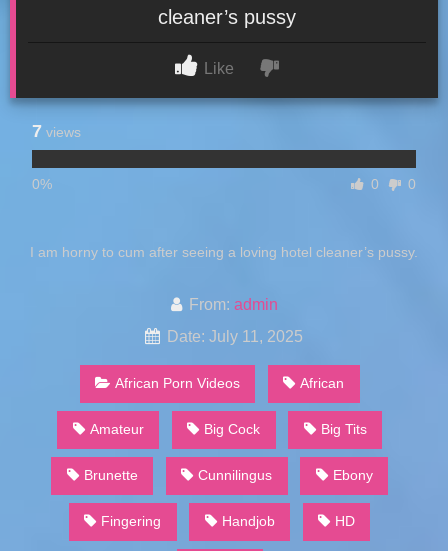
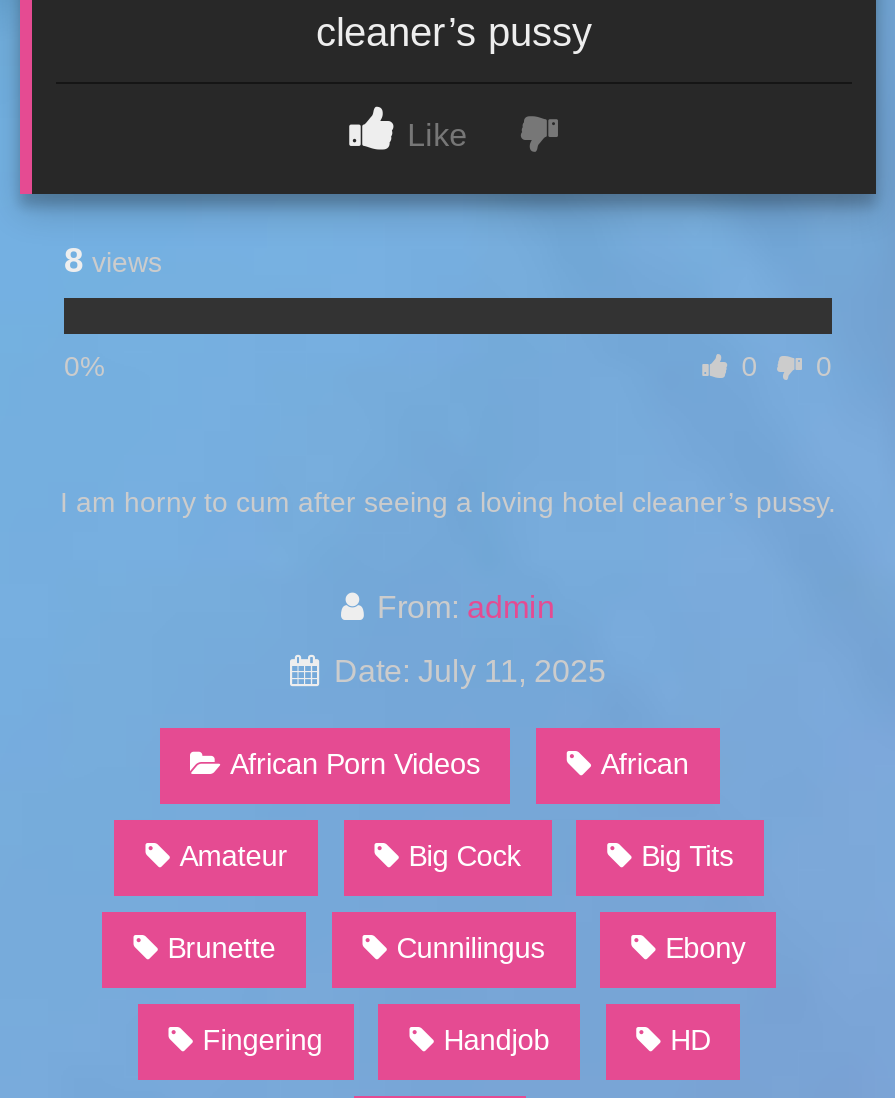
- 7 views
+ 8 views
